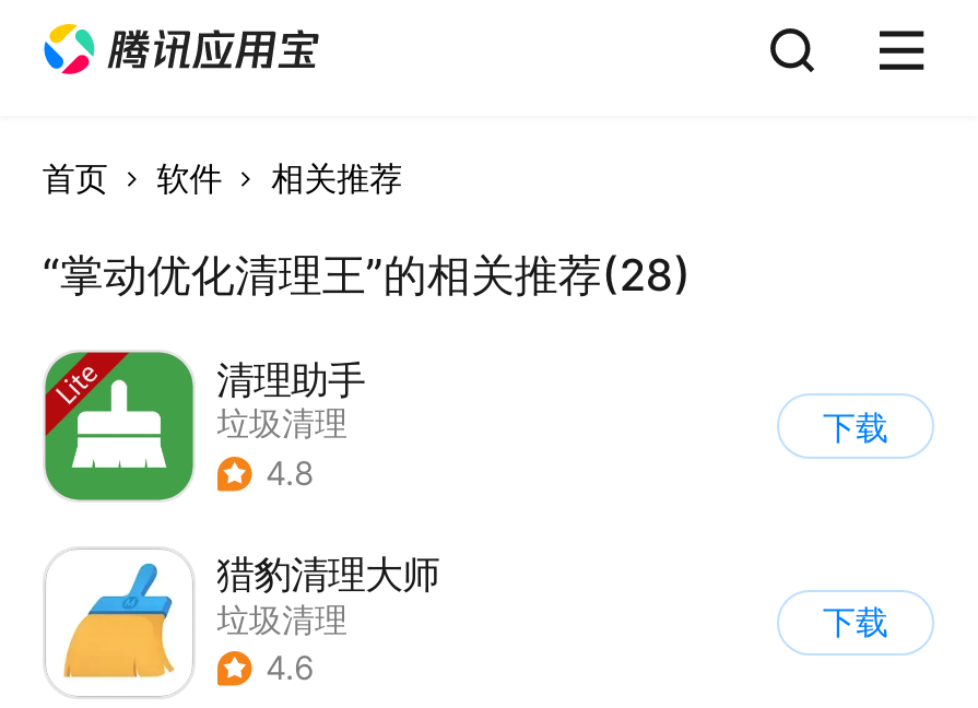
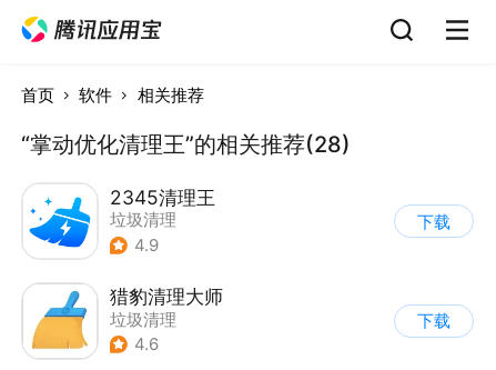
- [image]
- 清理助手
+ [image]
+ 2345清理王

- 4.8
+ 4.9
